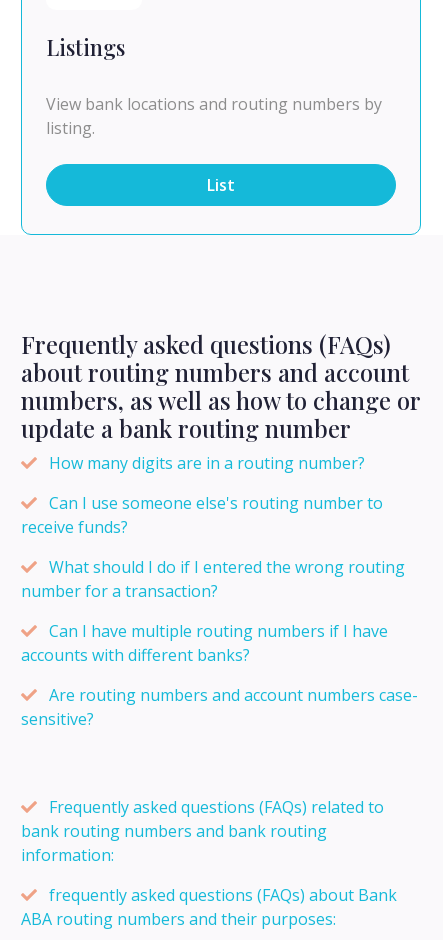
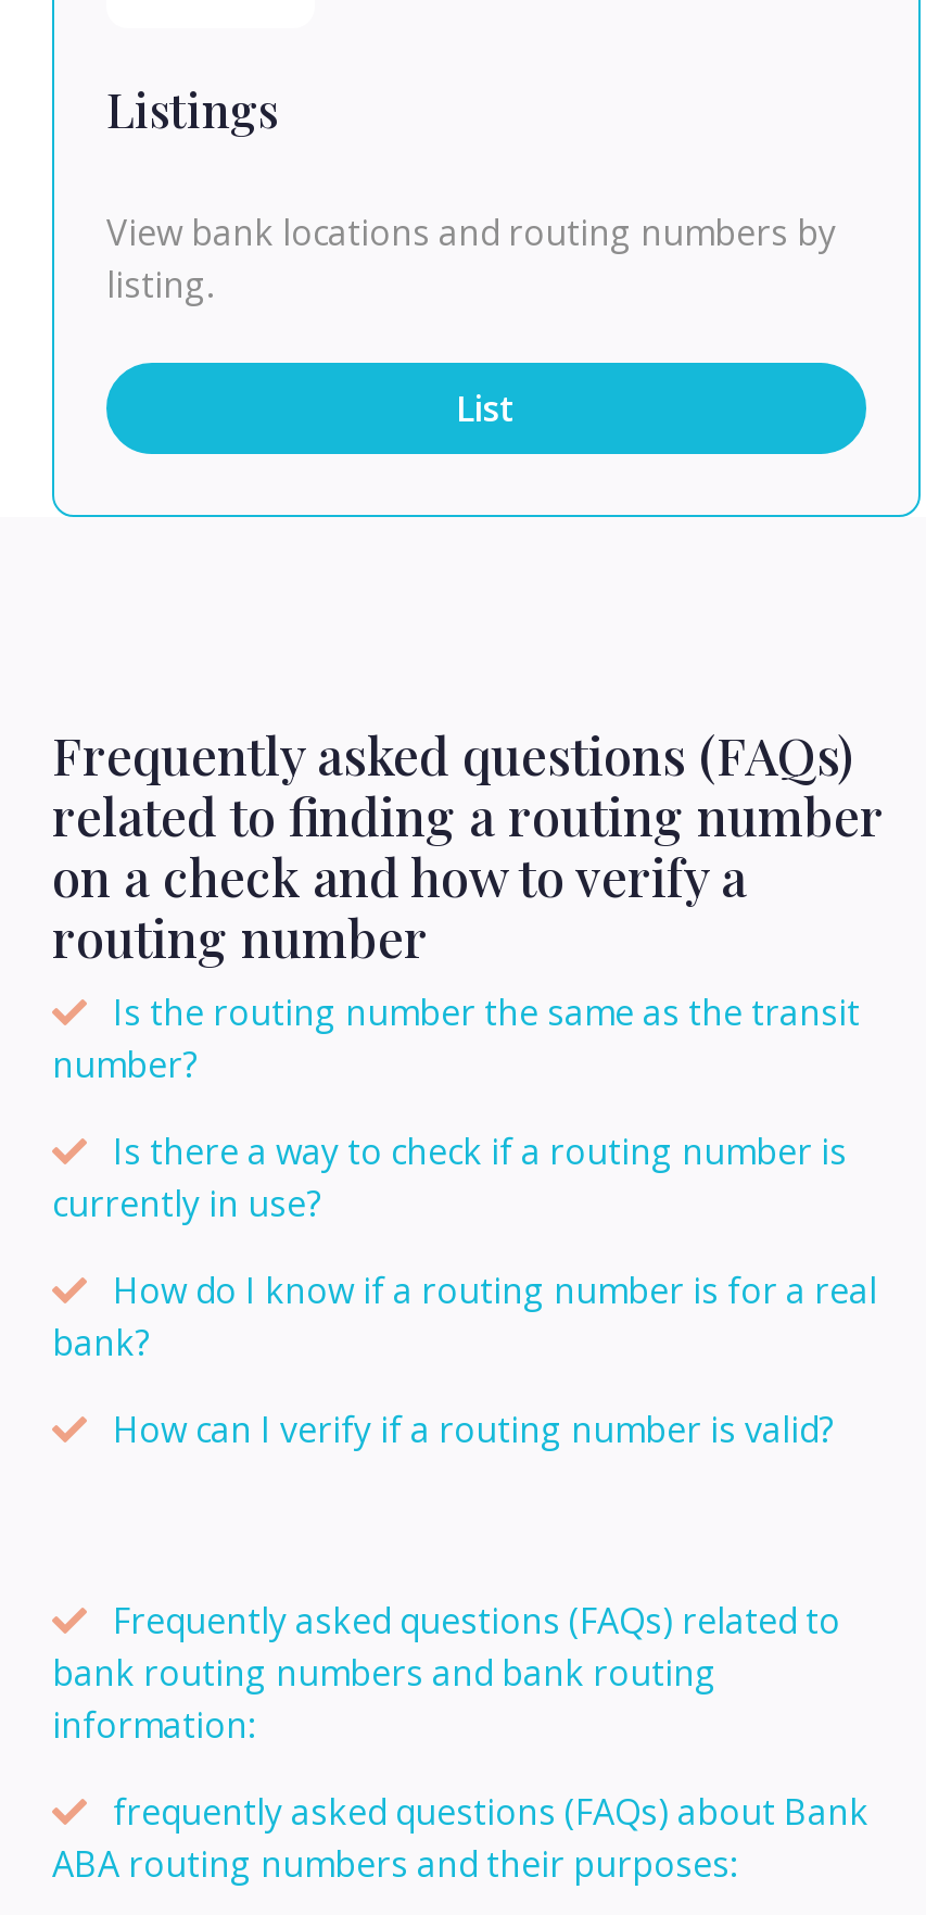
- about routing numbers and account
- numbers, as well as how to change or
- update a bank routing number
- How many digits are in a routing number?
- Can I use someone else's routing number to
- receive funds?
- What should I do if I entered the wrong routing
- number for a transaction?
- Can I have multiple routing numbers if I have
- accounts with different banks?
- Are routing numbers and account numbers case-
- sensitive?
+ related to finding a routing number
+ on a check and how to verify a
+ routing number
+ Is the routing number the same as the transit
+ number?
+ Is there a way to check if a routing number is
+ currently in use?
+ How do I know if a routing number is for a real
+ bank?
+ How can I verify if a routing number is valid?
